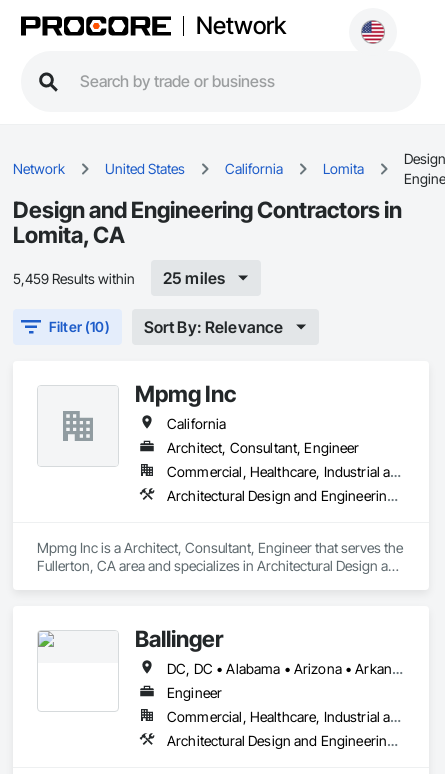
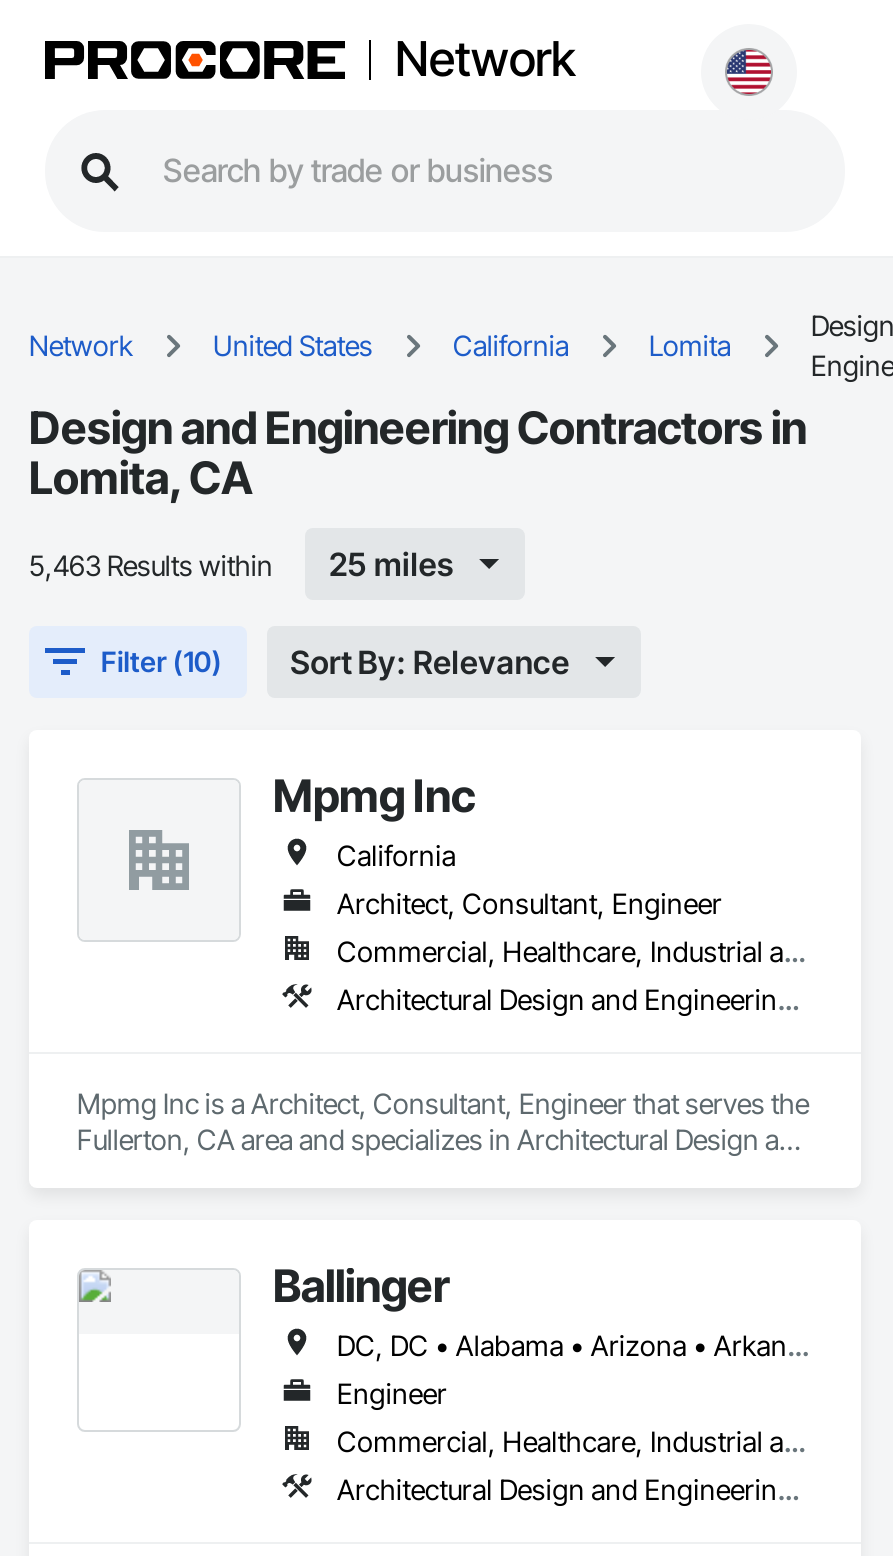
- 5,459 Results within
+ 5,463 Results within
